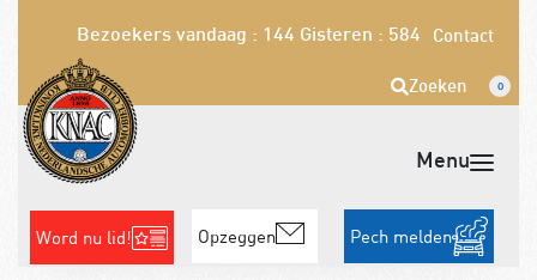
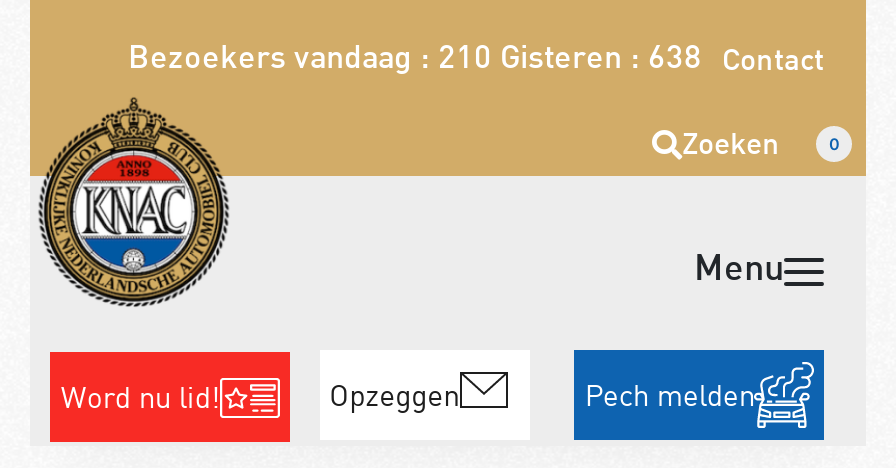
- Bezoekers vandaag : 144 Gisteren : 584
+ Bezoekers vandaag : 210 Gisteren : 638
